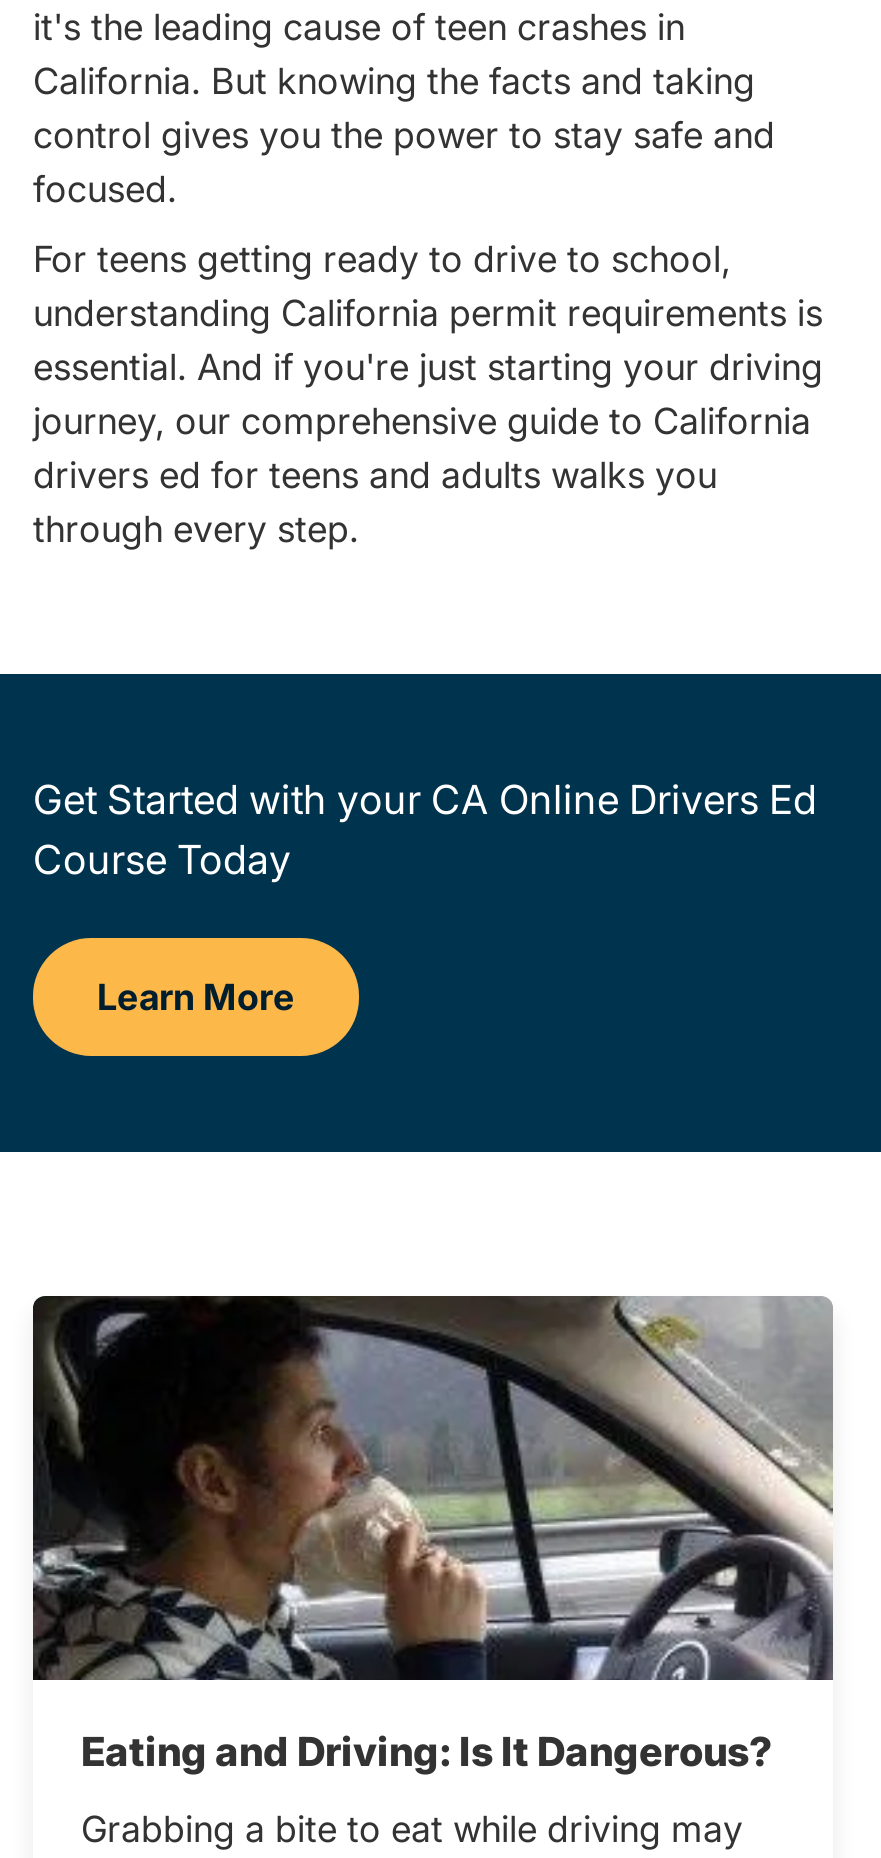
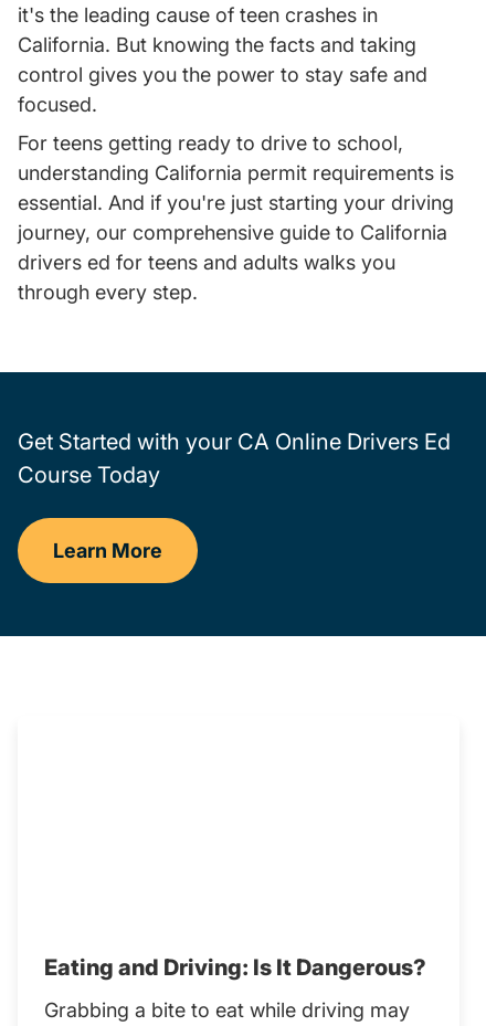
- [image]
